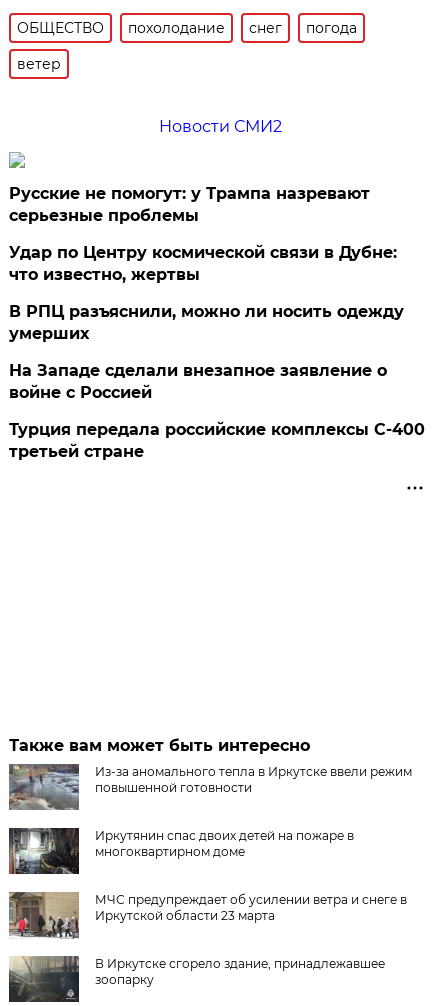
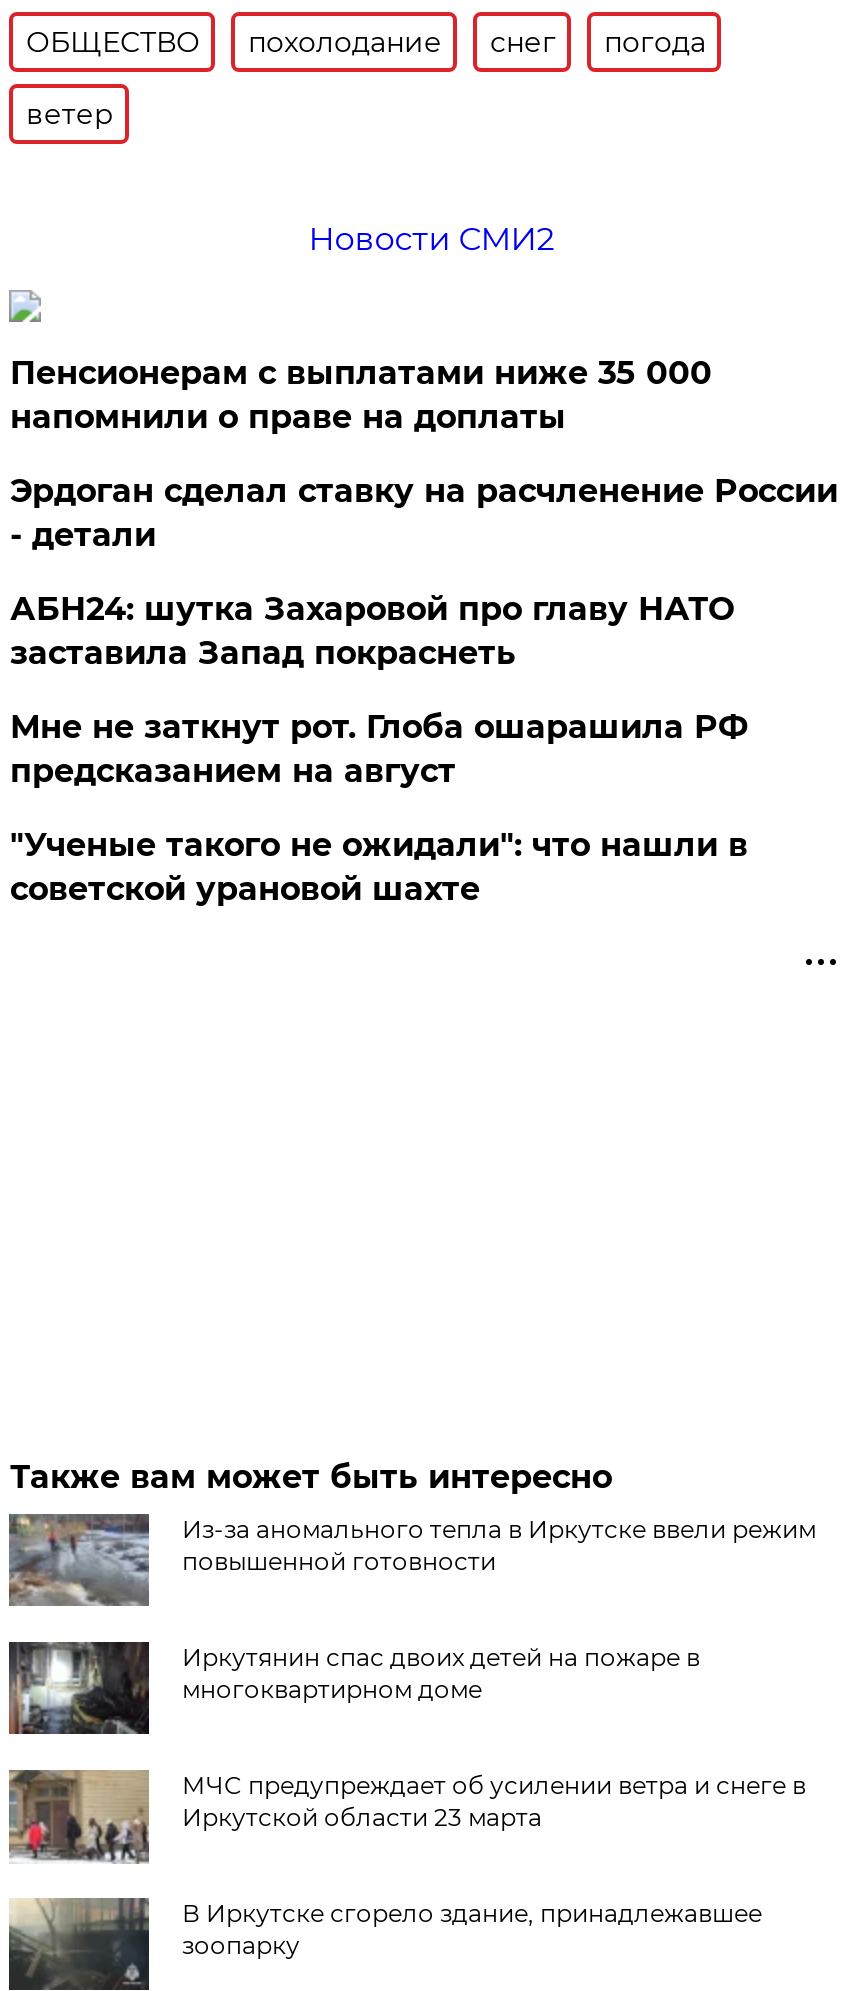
- Русские не помогут: у Трампа назревают
- серьезные проблемы
+ Пенсионерам с выплатами ниже 35 000
+ напомнили о праве на доплаты

- Удар по Центру космической связи в Дубне:
- что известно, жертвы
+ Эрдоган сделал ставку на расчленение России
+ - детали

- В РПЦ разъяснили, можно ли носить одежду
- умерших
+ АБН24: шутка Захаровой про главу НАТО
+ заставила Запад покраснеть

- На Западе сделали внезапное заявление о
- войне с Россией
+ Мне не заткнут рот. Глоба ошарашила РФ
+ предсказанием на август

- Турция передала российские комплексы С-400
- третьей стране
+ "Ученые такого не ожидали": что нашли в
+ советской урановой шахте
